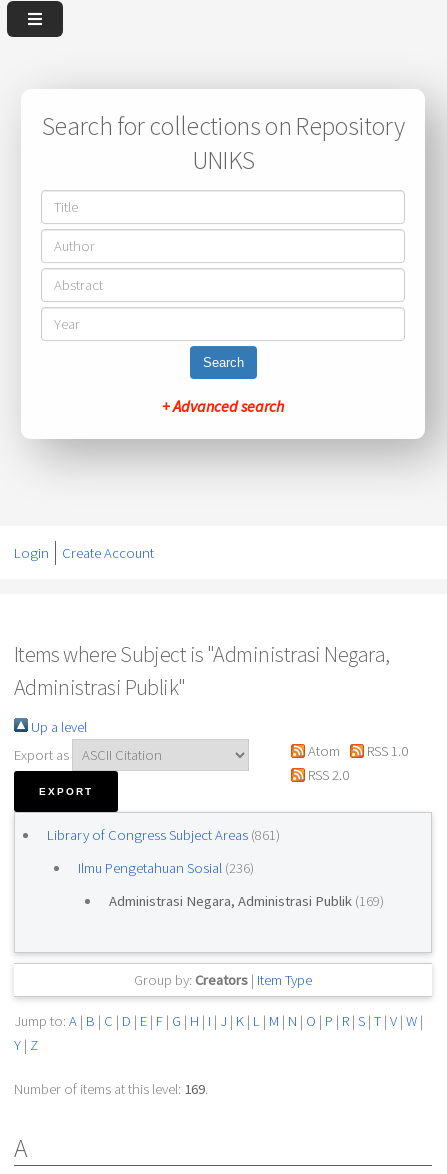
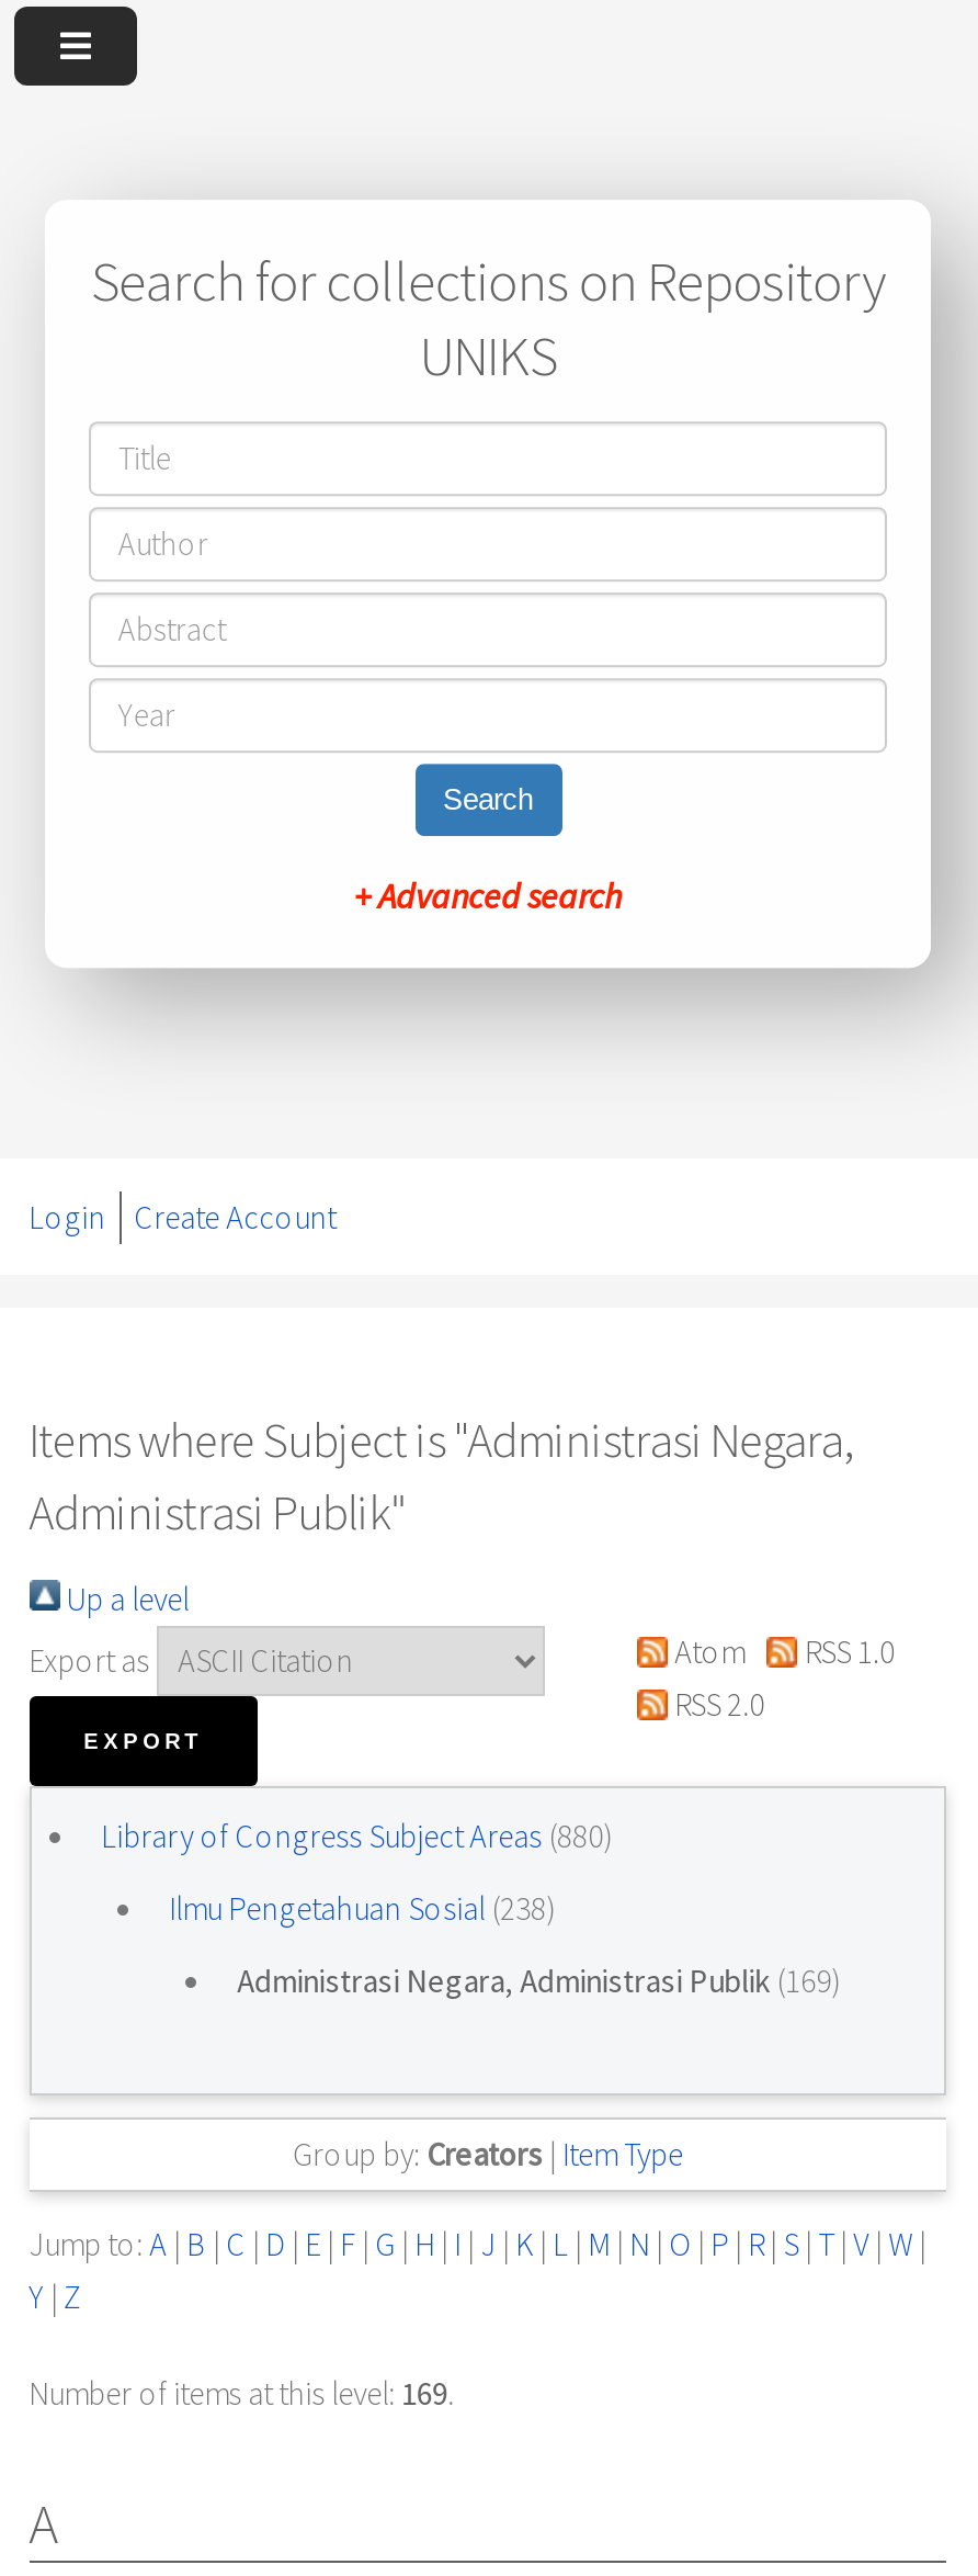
- Library of Congress Subject Areas (861)
+ Library of Congress Subject Areas (880)

- Ilmu Pengetahuan Sosial (236)
+ Ilmu Pengetahuan Sosial (238)
